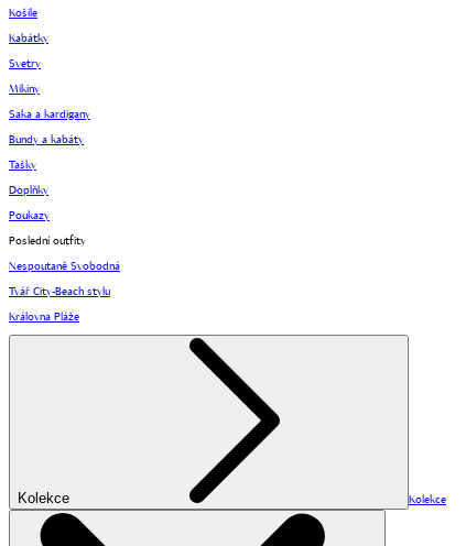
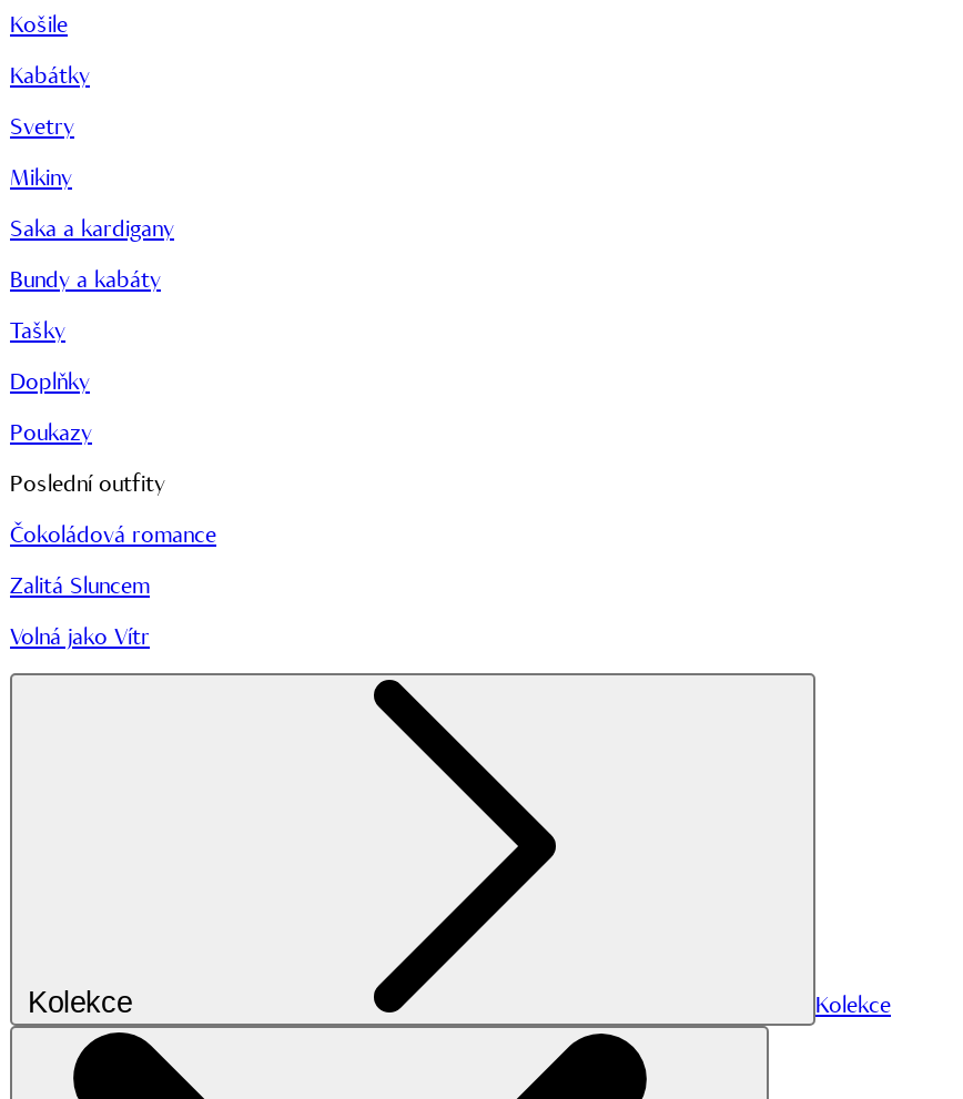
- Nespoutaně Svobodná
+ Čokoládová romance

- Tvář City-Beach stylu
+ Zalitá Sluncem

- Královna Pláže
+ Volná jako Vítr
